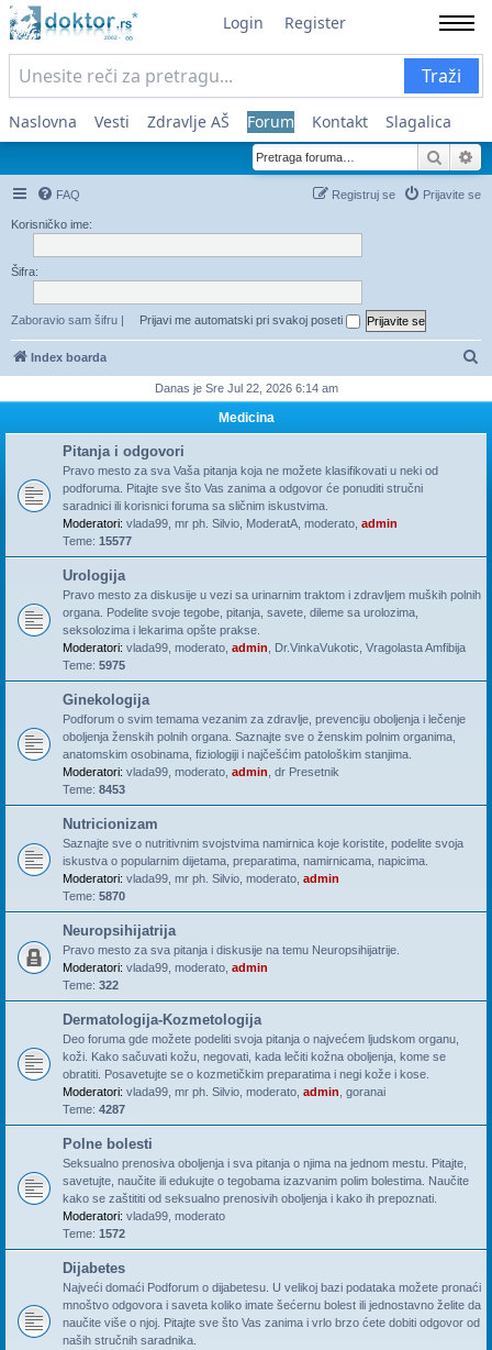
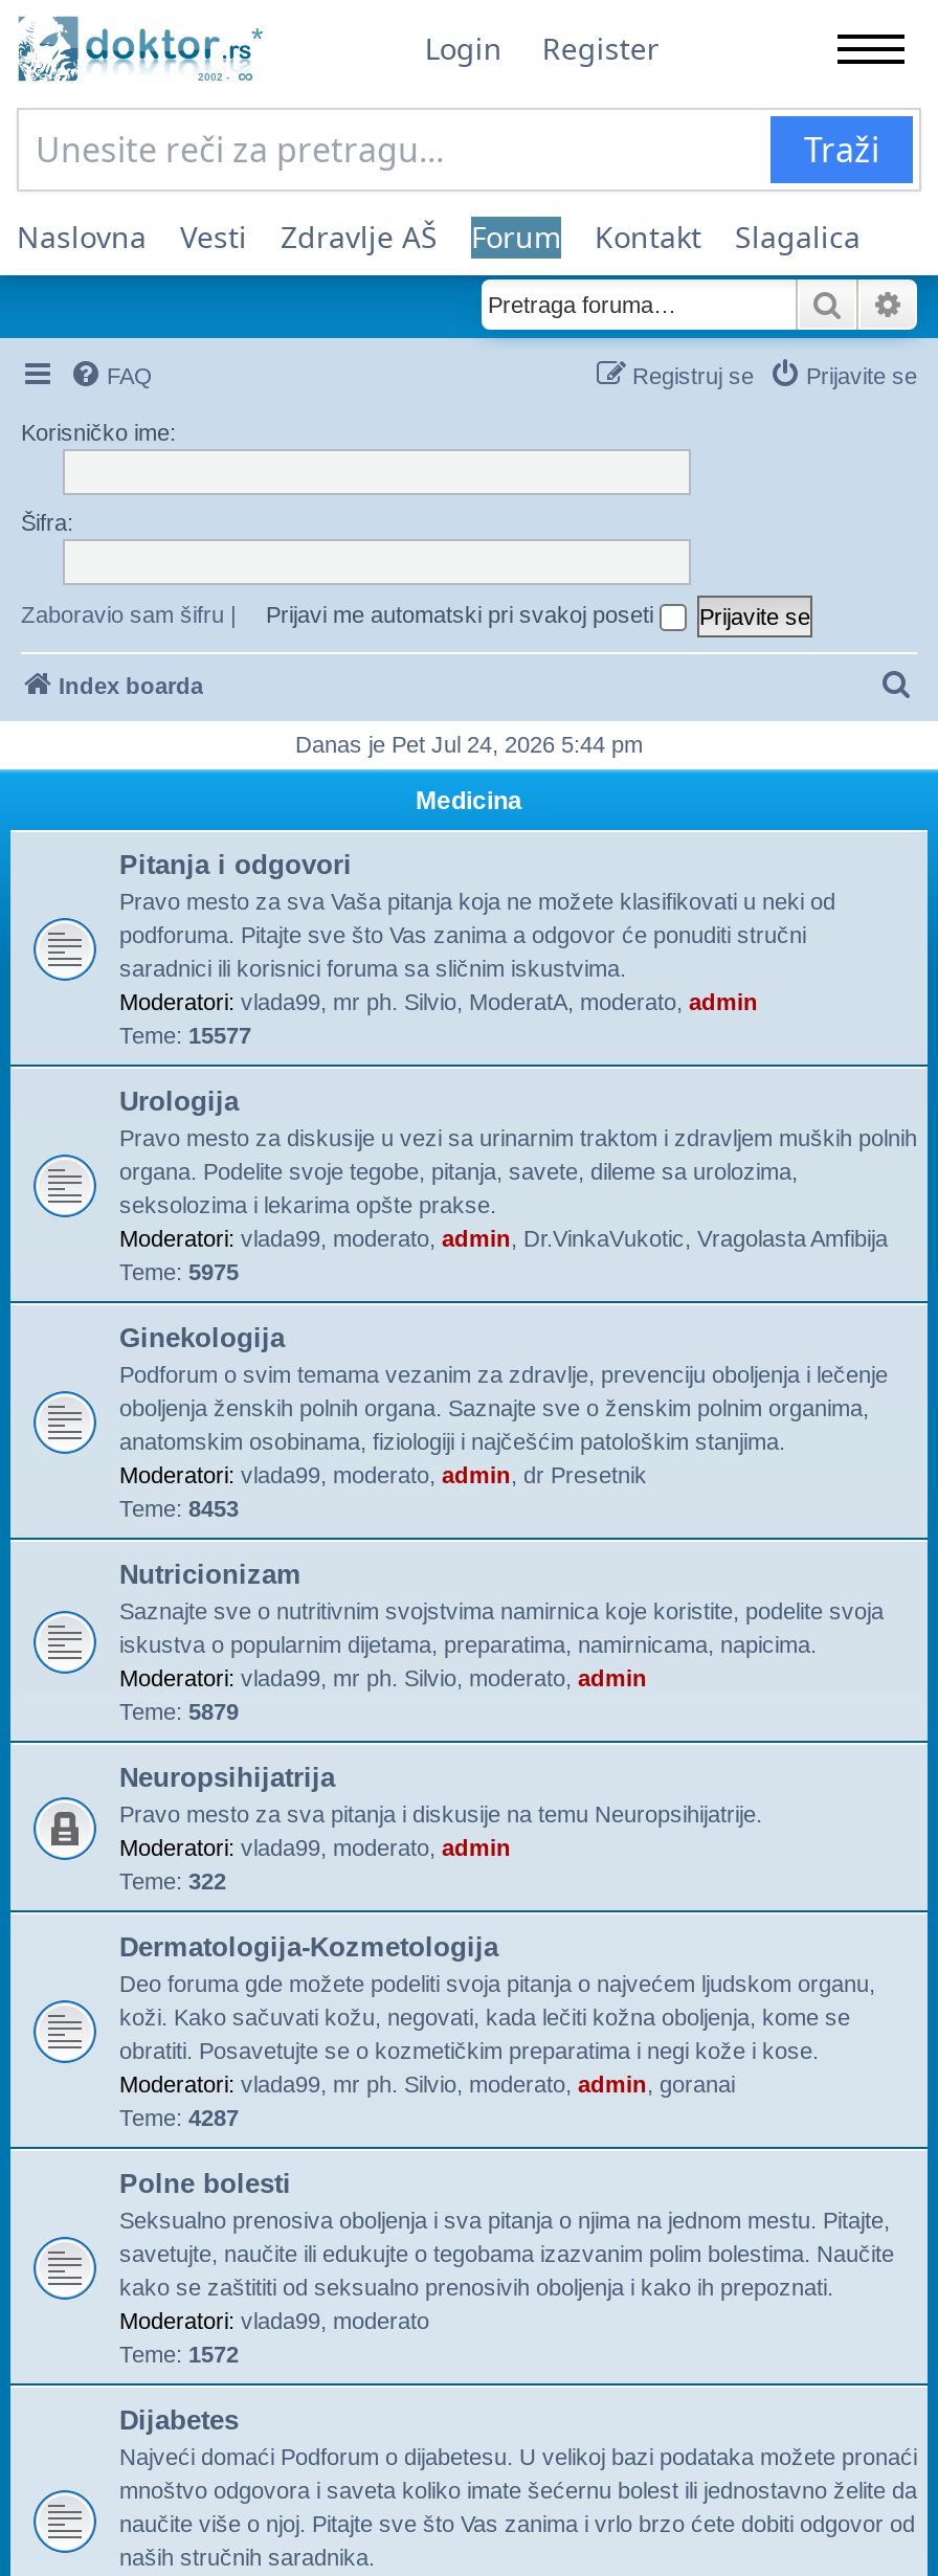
- Danas je Sre Jul 22, 2026 6:14 am
+ Danas je Pet Jul 24, 2026 5:44 pm

- Teme: 5870
+ Teme: 5879
